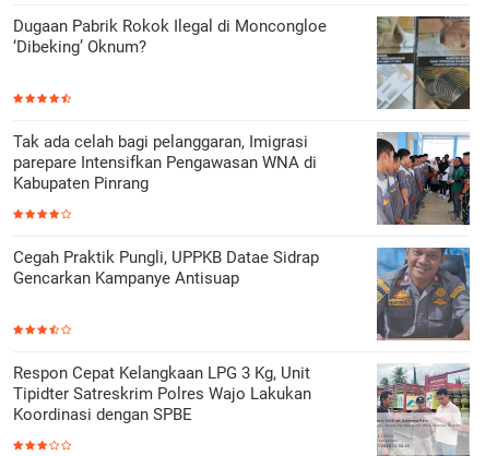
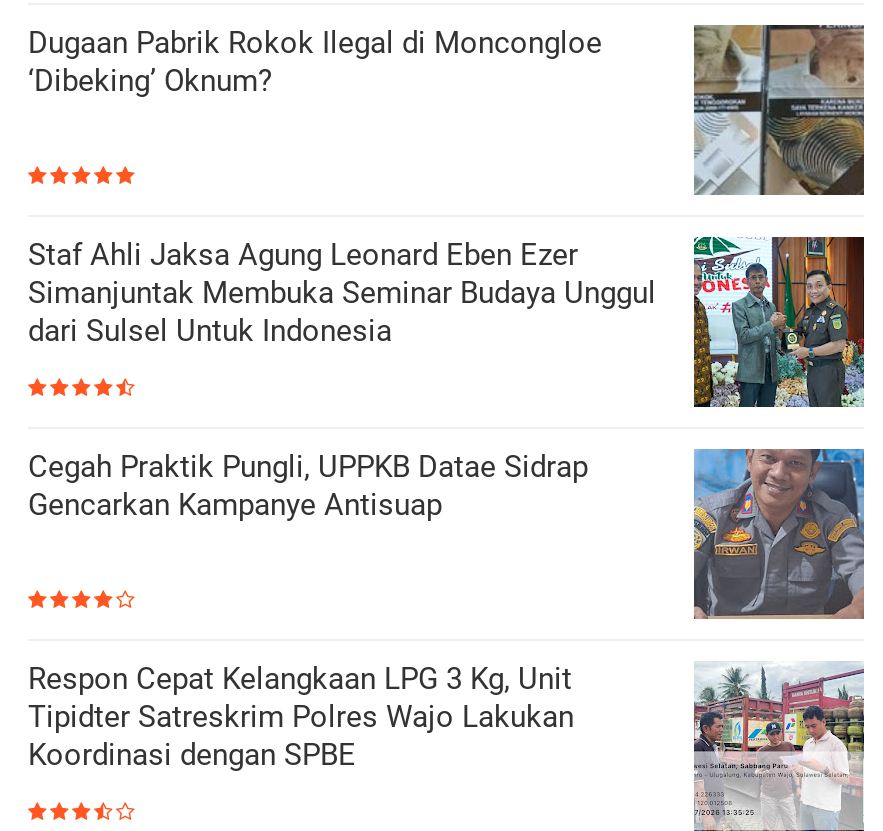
- Tak ada celah bagi pelanggaran, Imigrasi
- parepare Intensifkan Pengawasan WNA di
- Kabupaten Pinrang
+ Staf Ahli Jaksa Agung Leonard Eben Ezer
+ Simanjuntak Membuka Seminar Budaya Unggul
+ dari Sulsel Untuk Indonesia

- [image]
+ [image]
